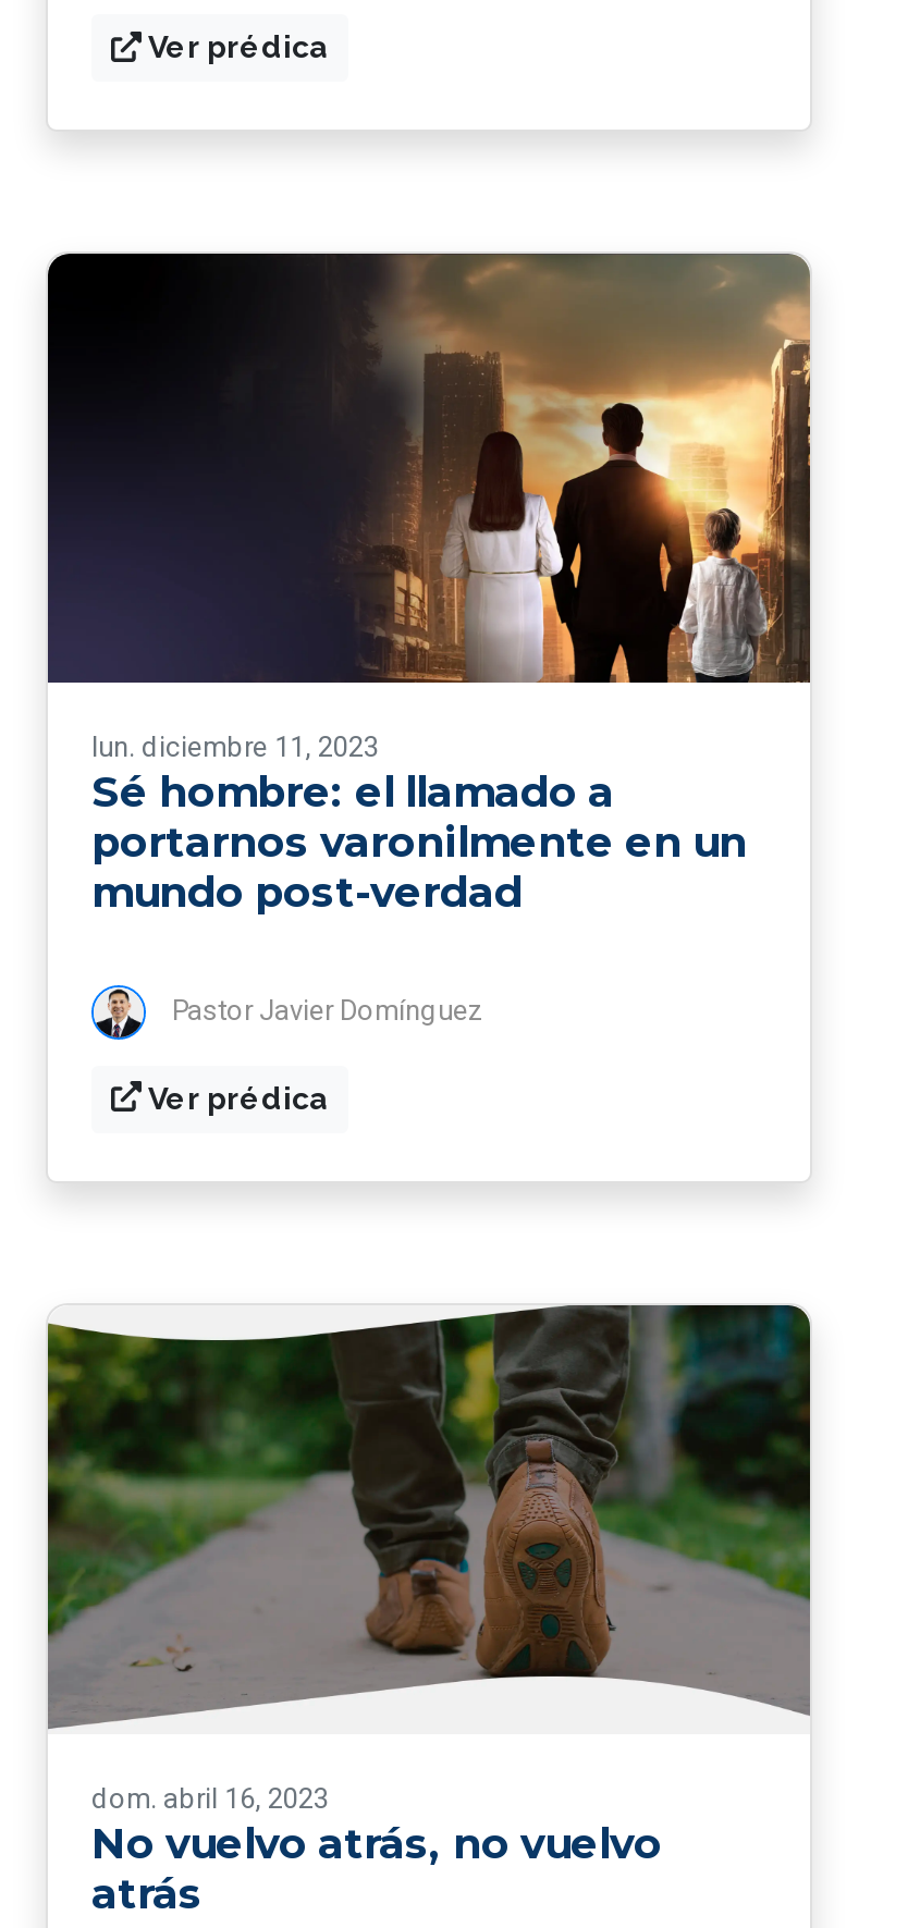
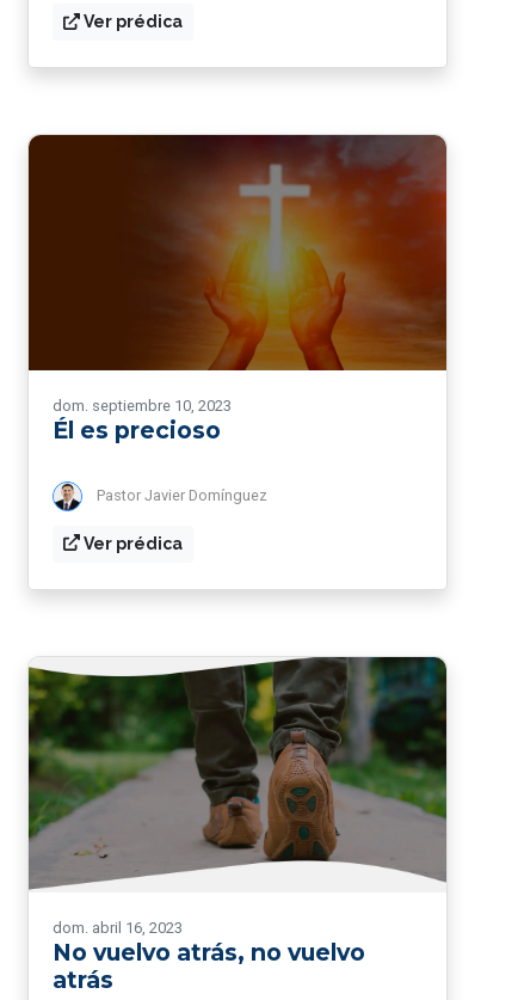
- [image]
- lun. diciembre 11, 2023
- Sé hombre: el llamado a
- portarnos varonilmente en un
- mundo post-verdad
+ [image]
+ dom. septiembre 10, 2023
+ Él es precioso
